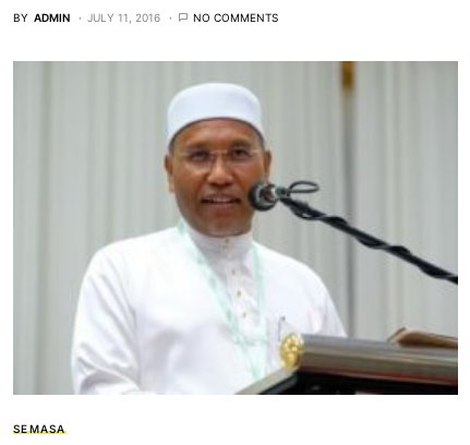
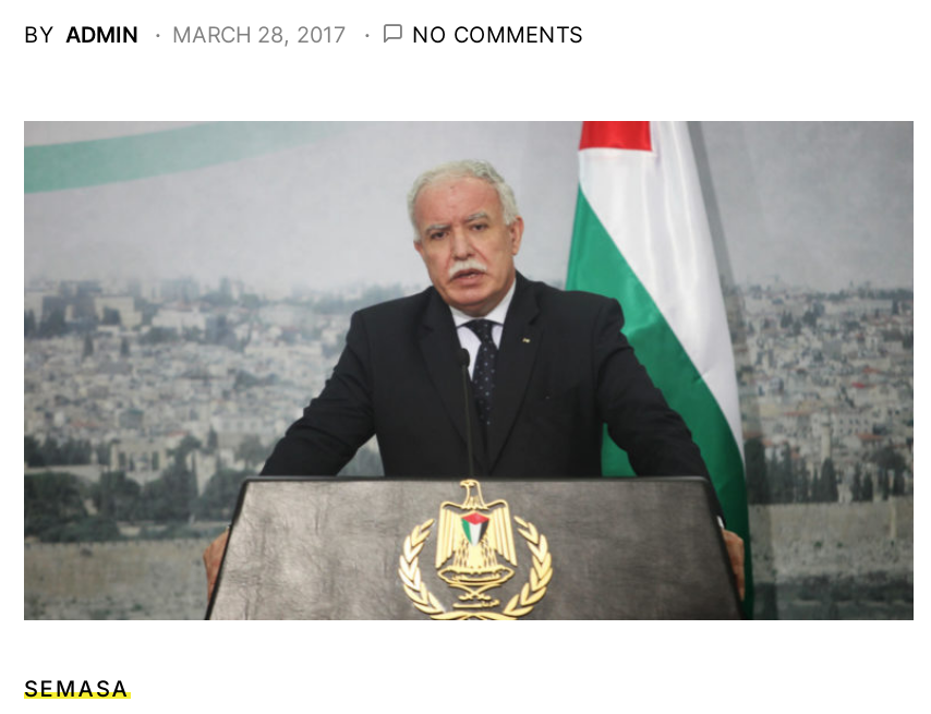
- BY ADMIN JULY 11, 2016
+ BY ADMIN MARCH 28, 2017

- [image]
+ [image]
